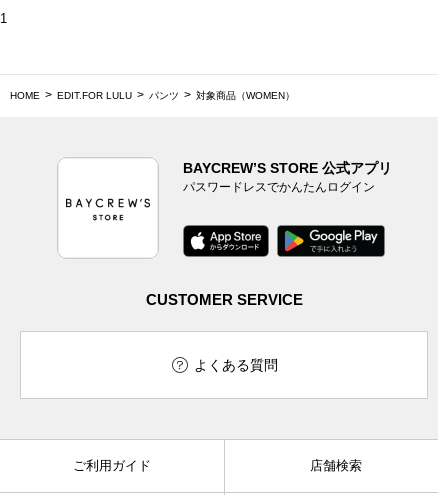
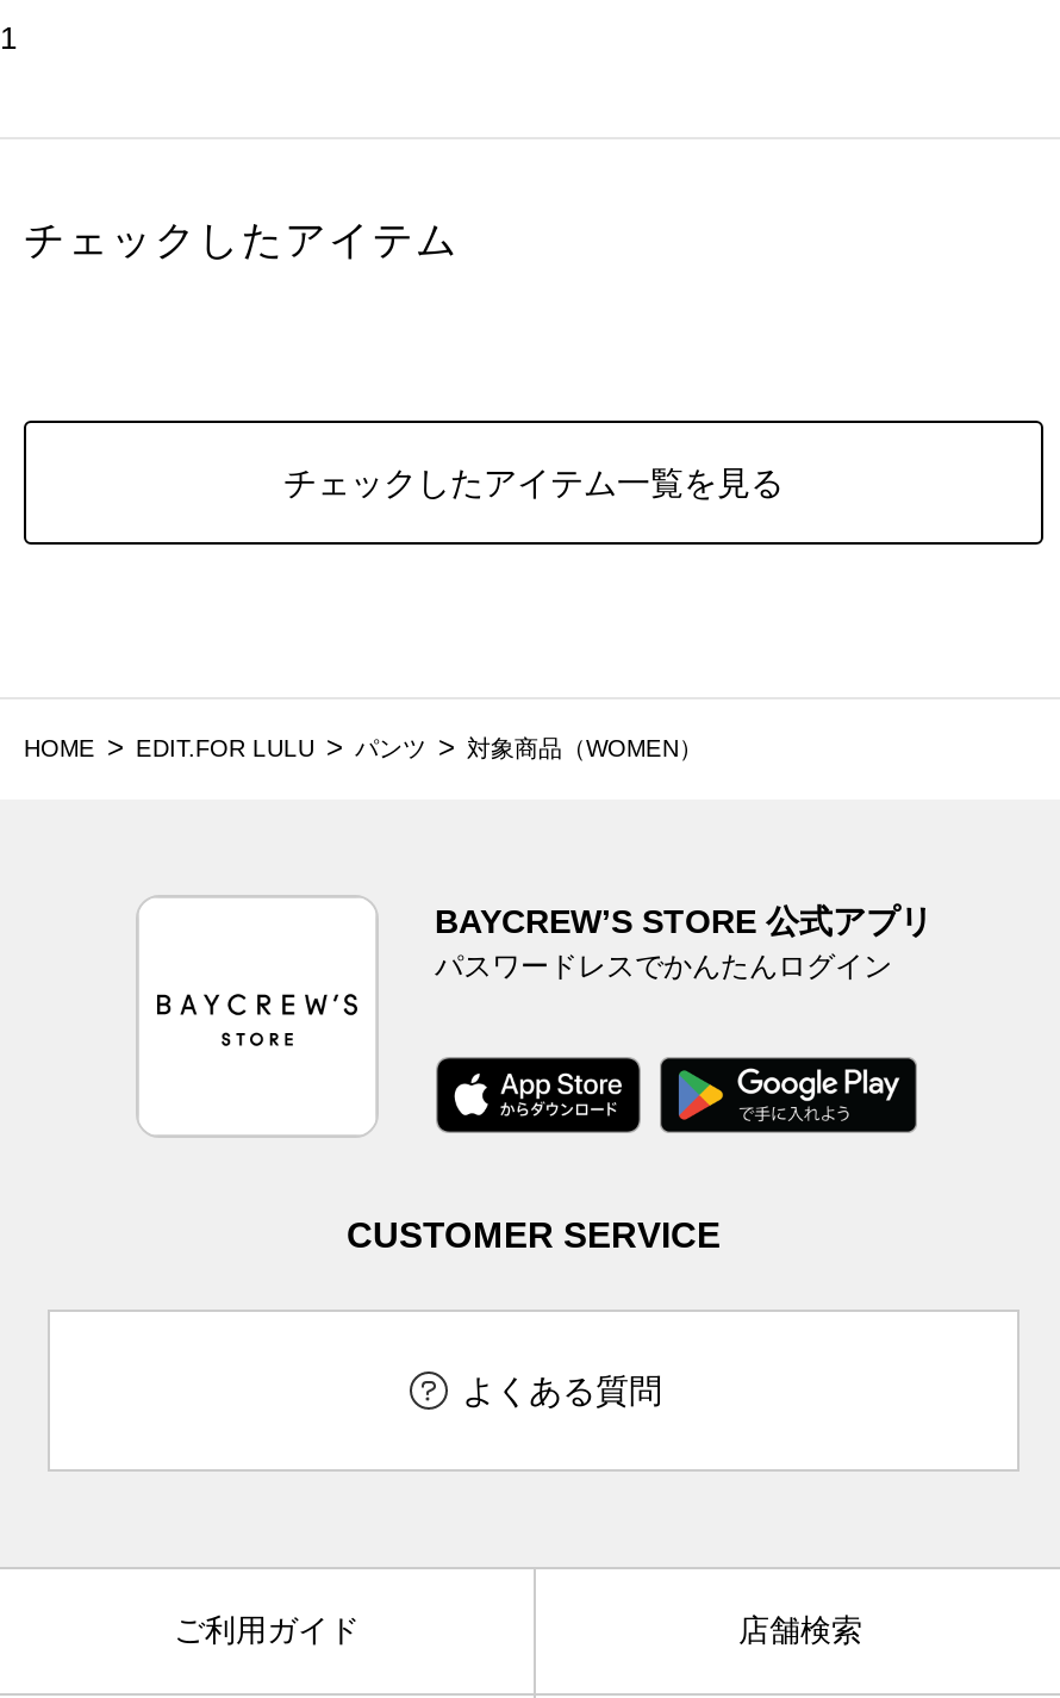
+ チェックしたアイテム

+ チェックしたアイテム一覧を見る
